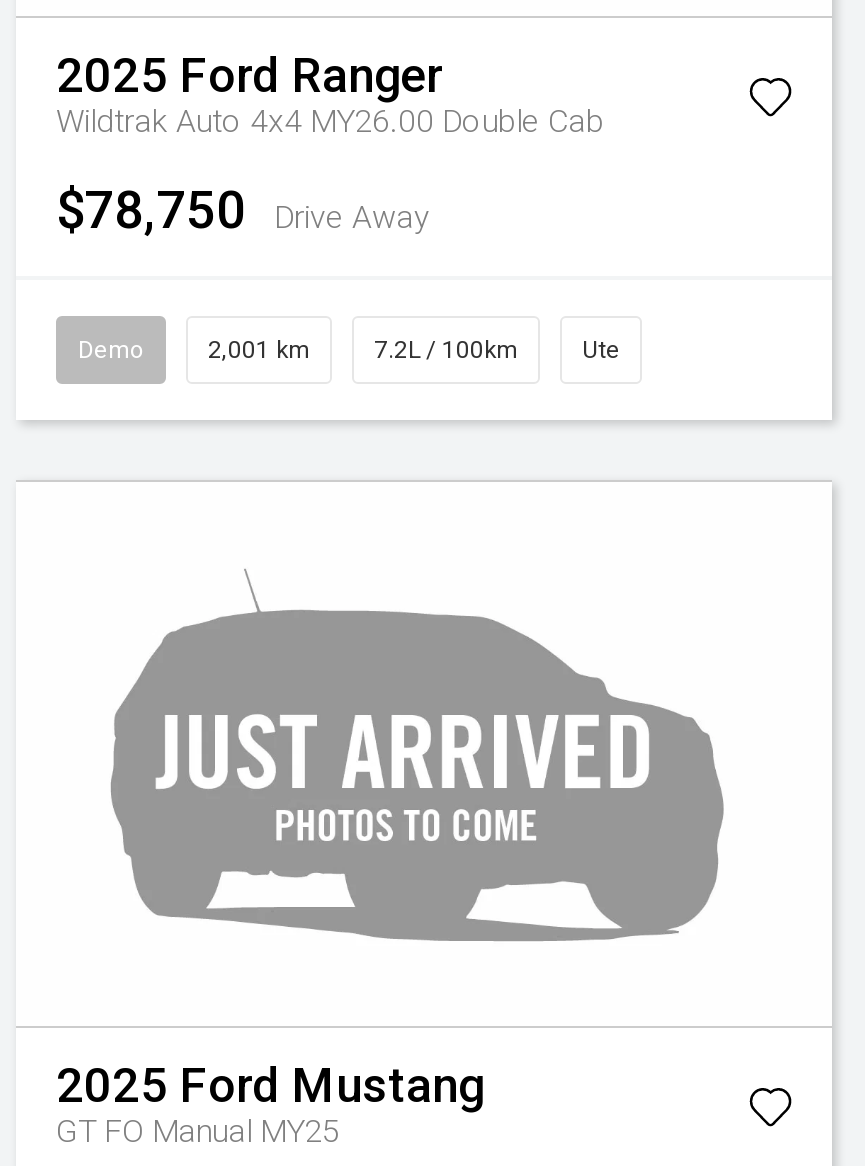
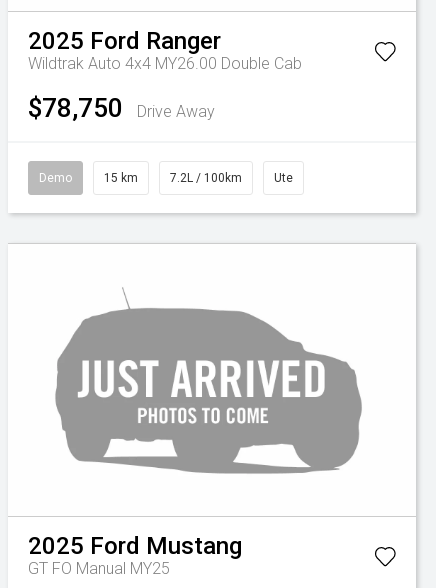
- 2,001 km
+ 15 km
